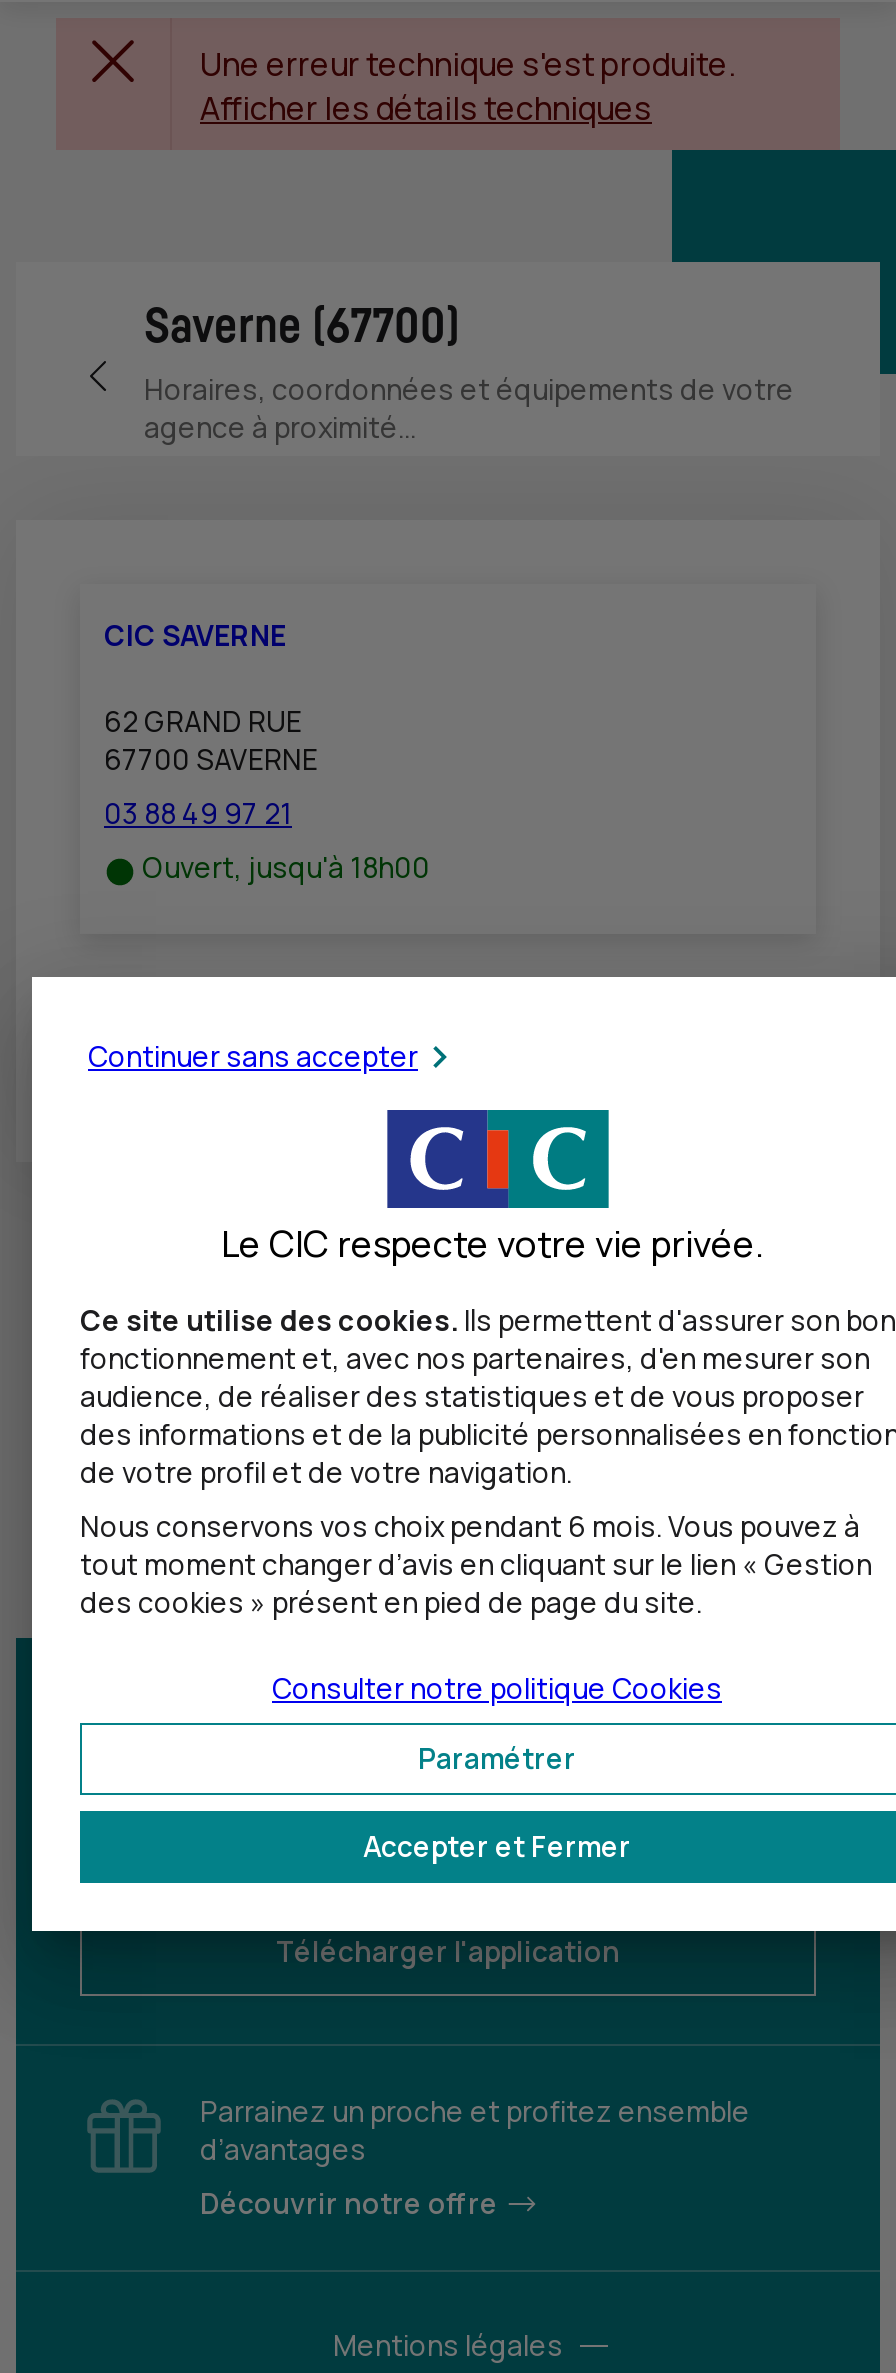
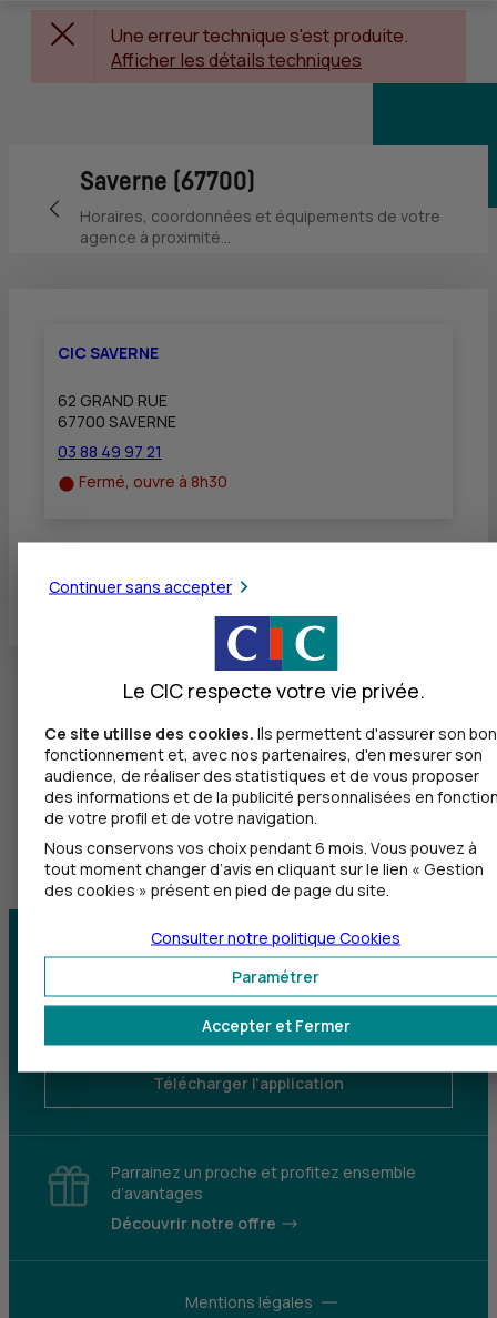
- Ouvert, jusqu'à 18h00
+ Fermé, ouvre à 8h30
